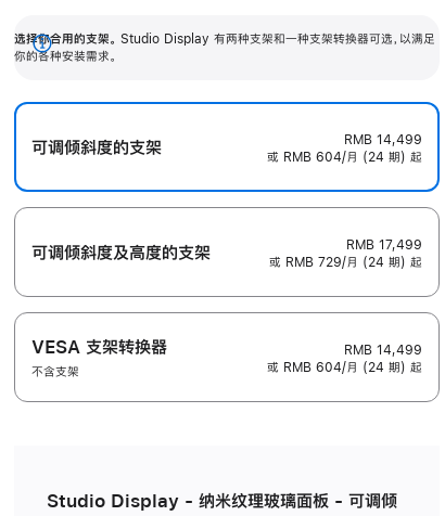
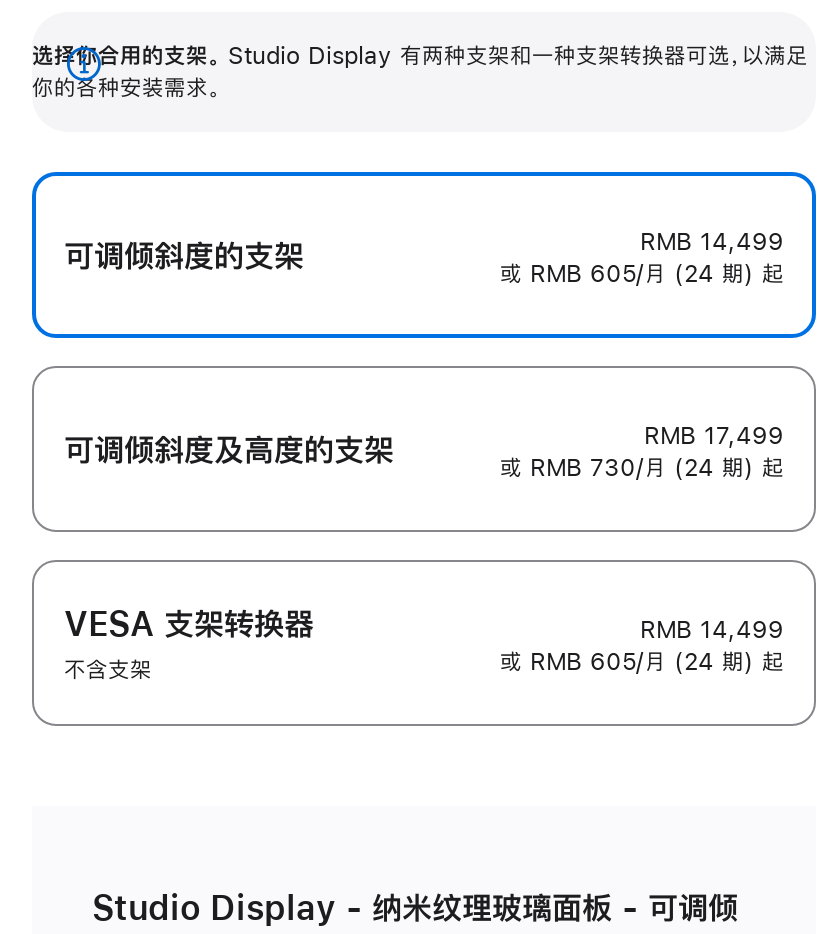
- 或 RMB 604/月 (24 期) 起
+ 或 RMB 605/月 (24 期) 起

- 或 RMB 729/月 (24 期) 起
+ 或 RMB 730/月 (24 期) 起

- 或 RMB 604/月 (24 期) 起
+ 或 RMB 605/月 (24 期) 起
